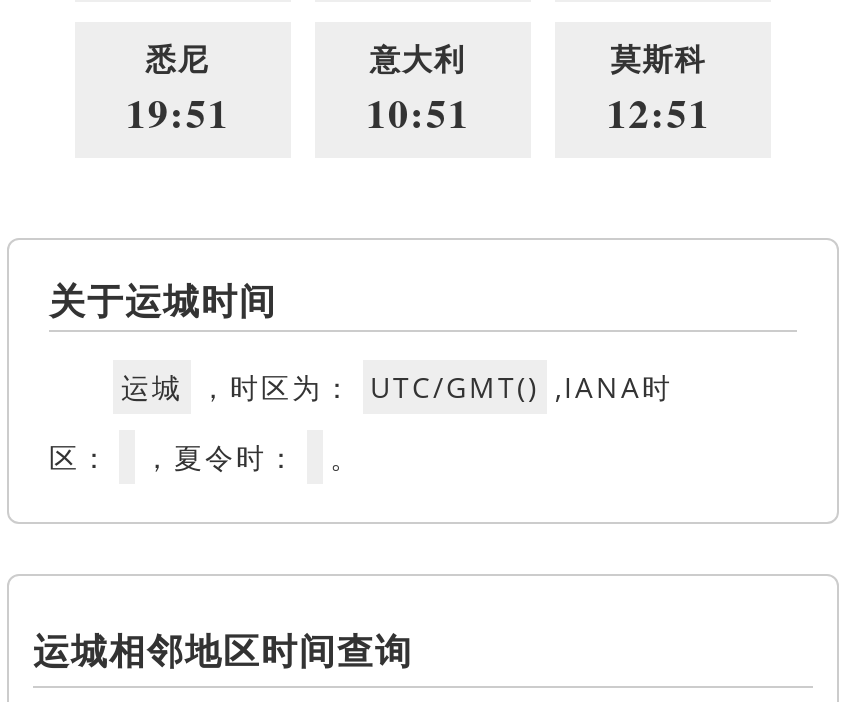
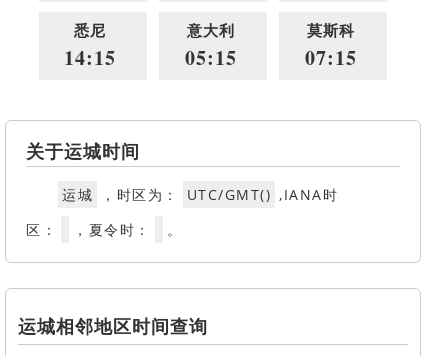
- 19:51
+ 14:15

- 10:51
+ 05:15

- 12:51
+ 07:15
